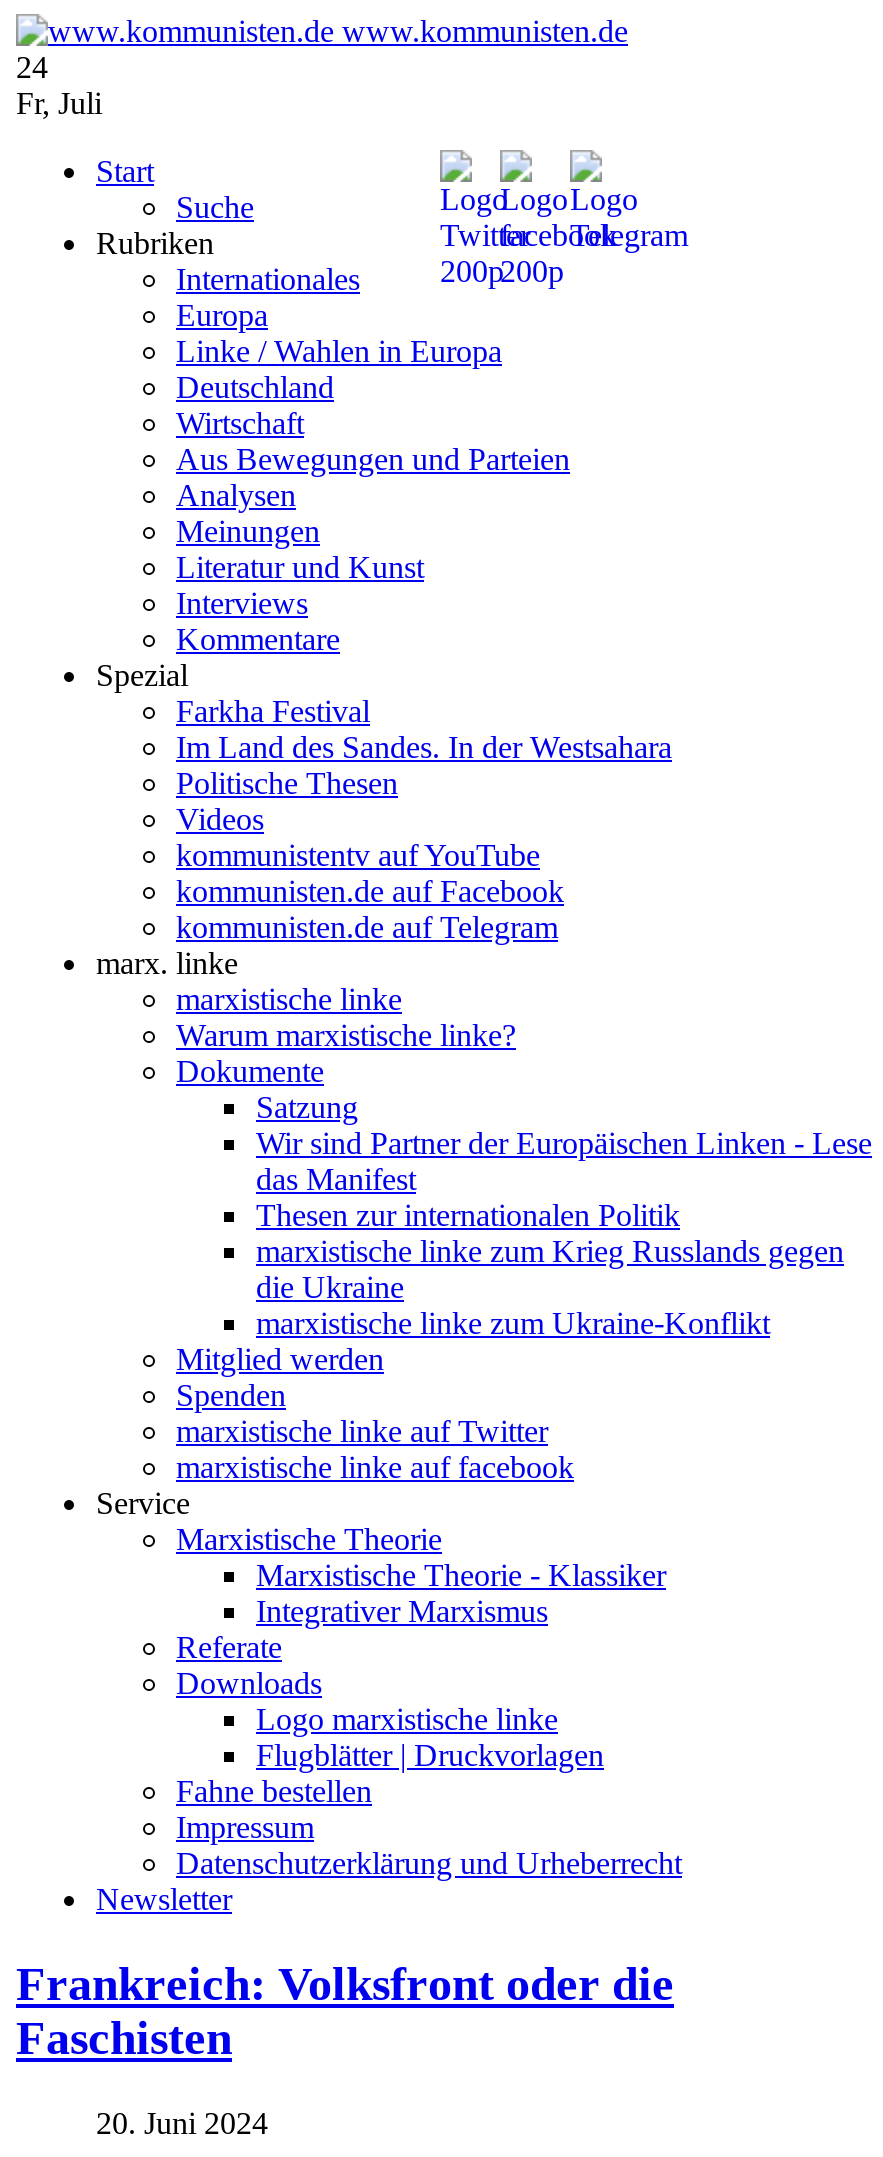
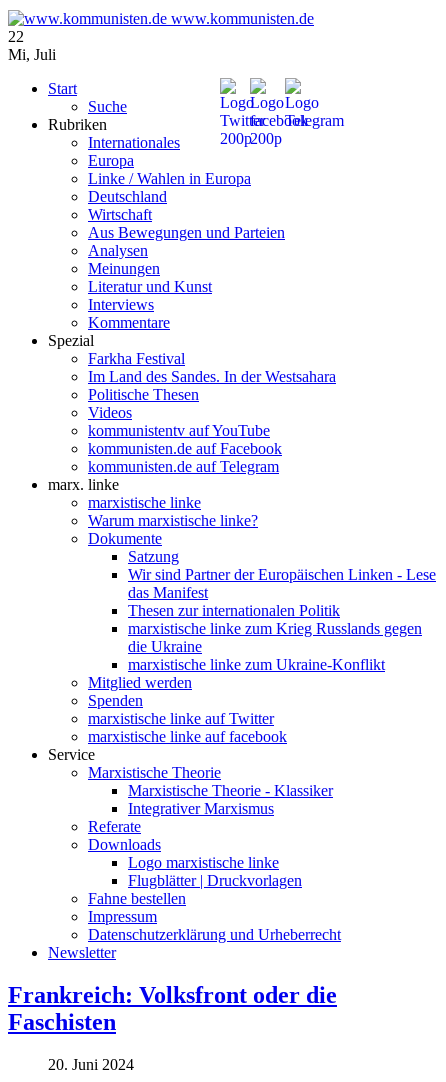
- 24
+ 22

- Fr, Juli
+ Mi, Juli
